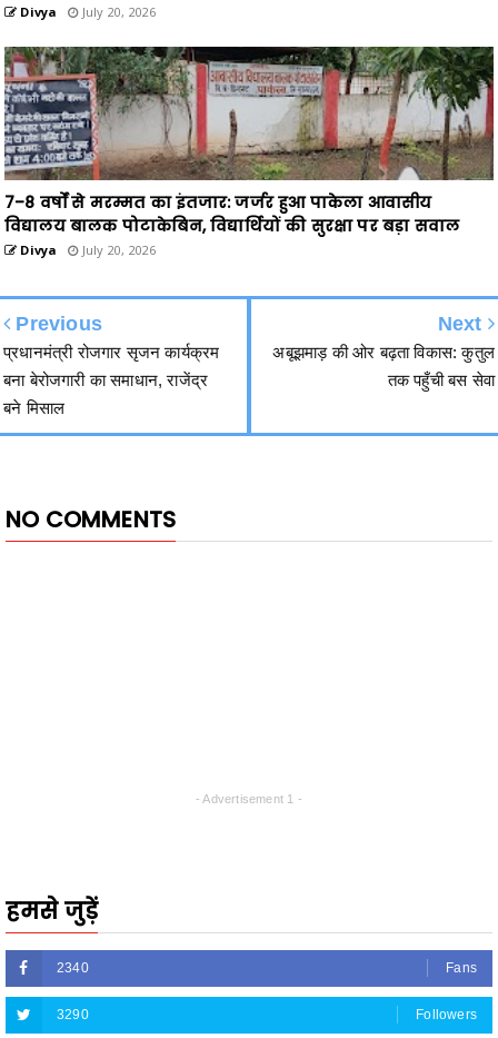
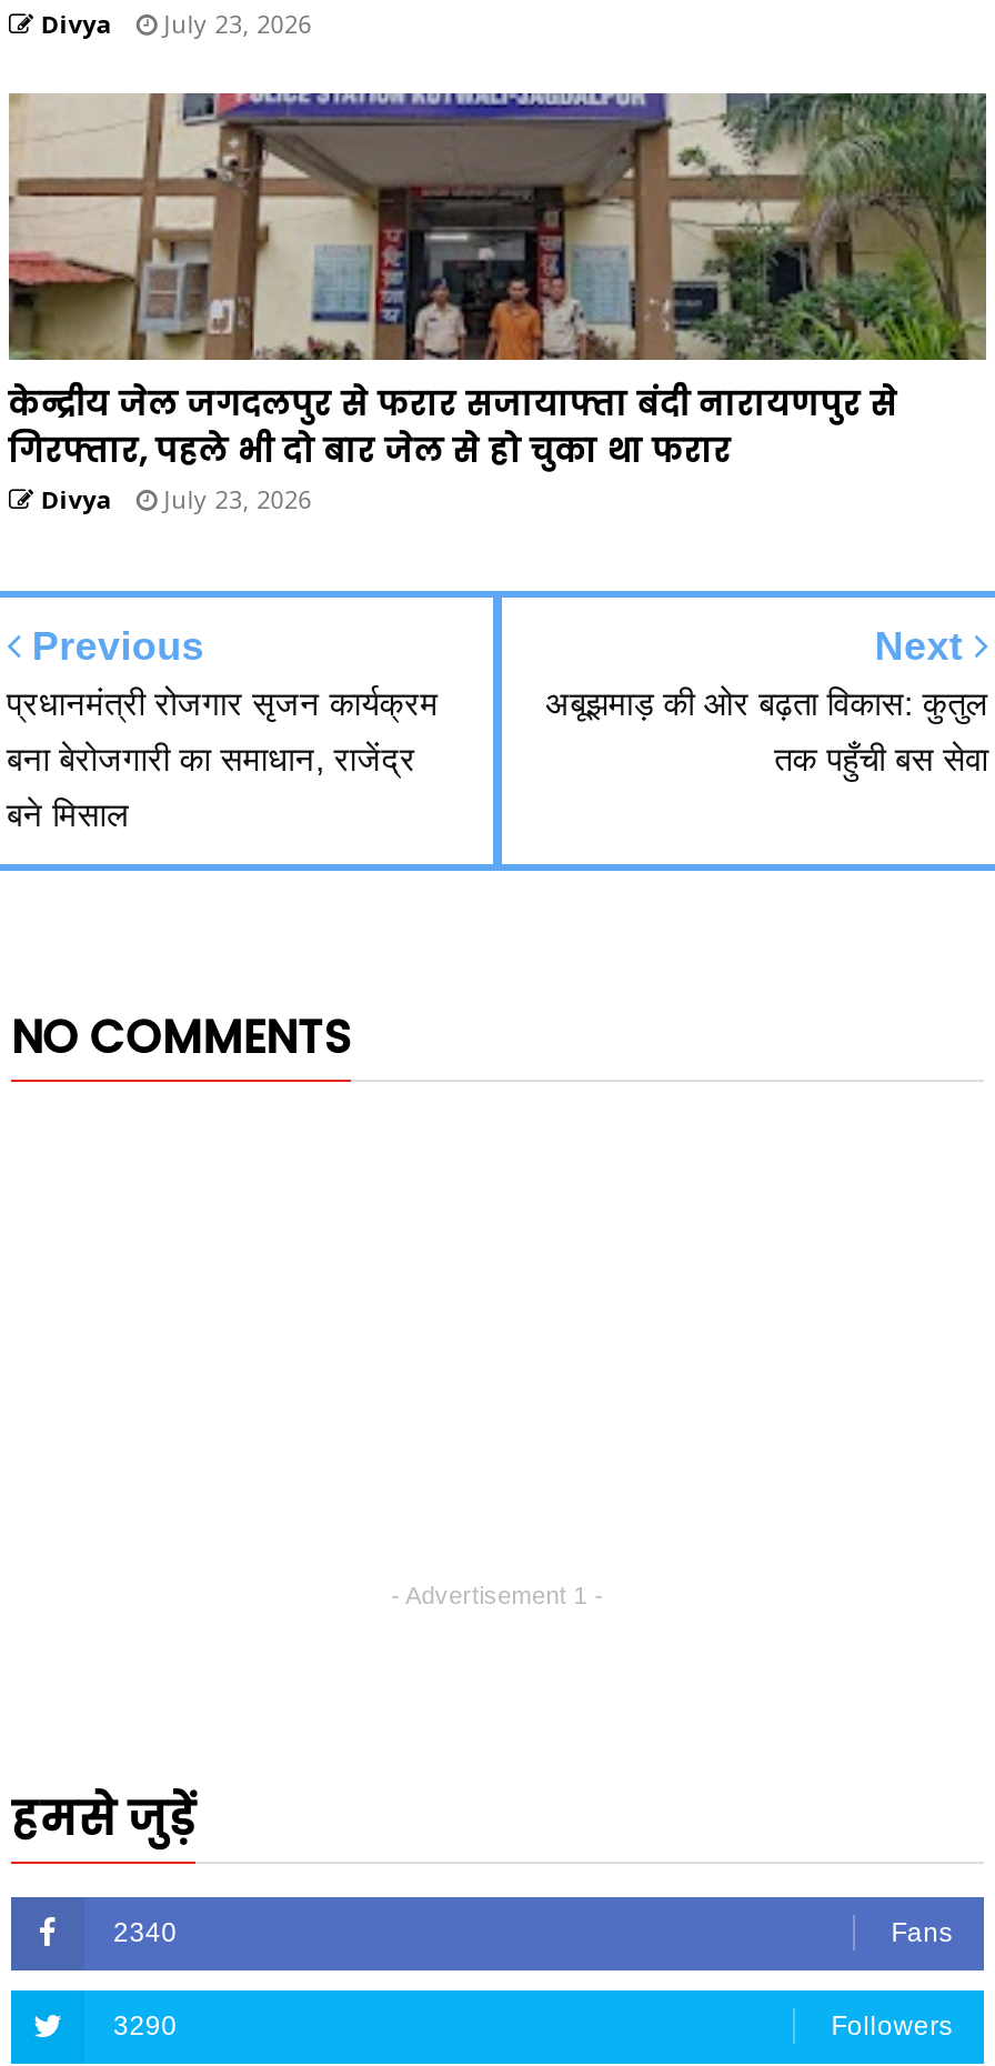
- Divya July 20, 2026
+ Divya July 23, 2026

- [image]
- 7–8 वर्षों से मरम्मत का इंतजार: जर्जर हुआ पाकेला आवासीय
- विद्यालय बालक पोटाकेबिन, विद्यार्थियों की सुरक्षा पर बड़ा सवाल
+ [image]
+ केन्द्रीय जेल जगदलपुर से फरार सजायाफ्ता बंदी नारायणपुर से
+ गिरफ्तार, पहले भी दो बार जेल से हो चुका था फरार

- Divya July 20, 2026
+ Divya July 23, 2026
